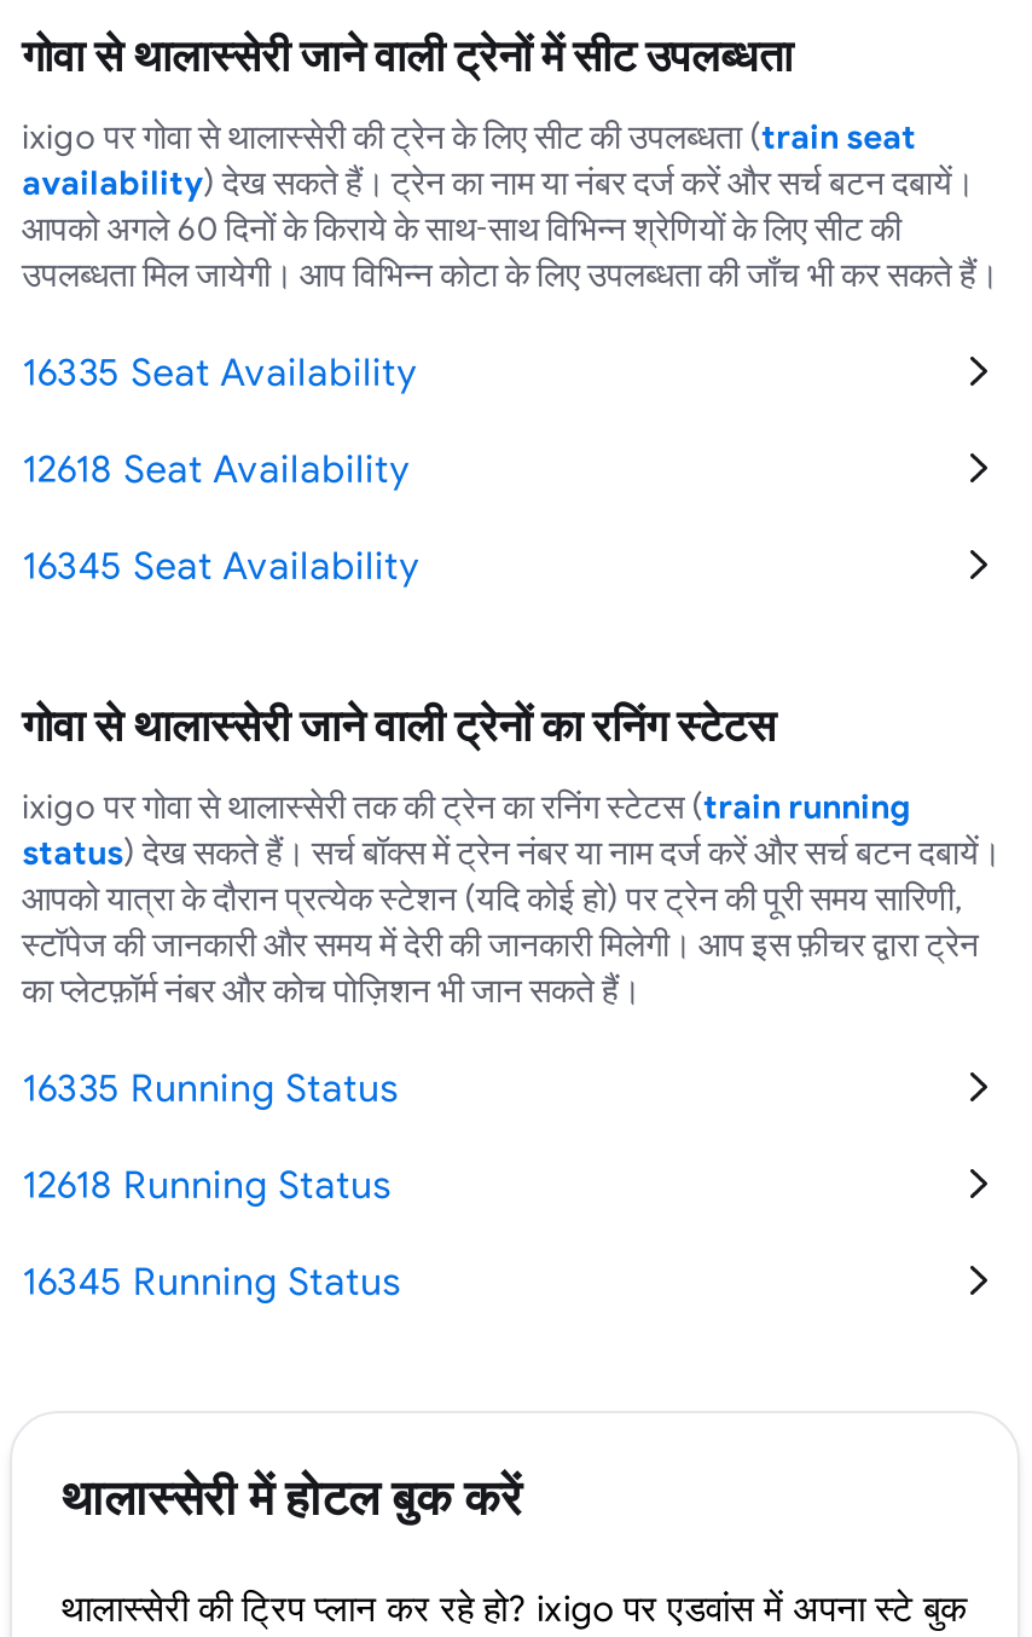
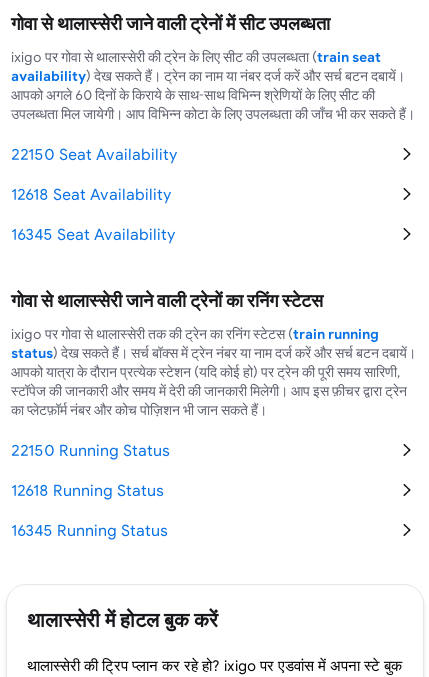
- 16335 Seat Availability
+ 22150 Seat Availability

- 16335 Running Status
+ 22150 Running Status
